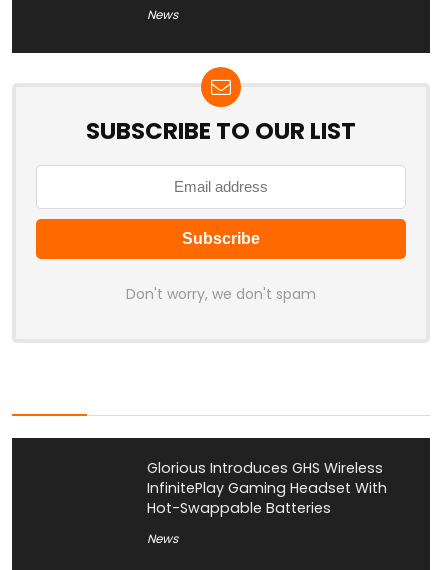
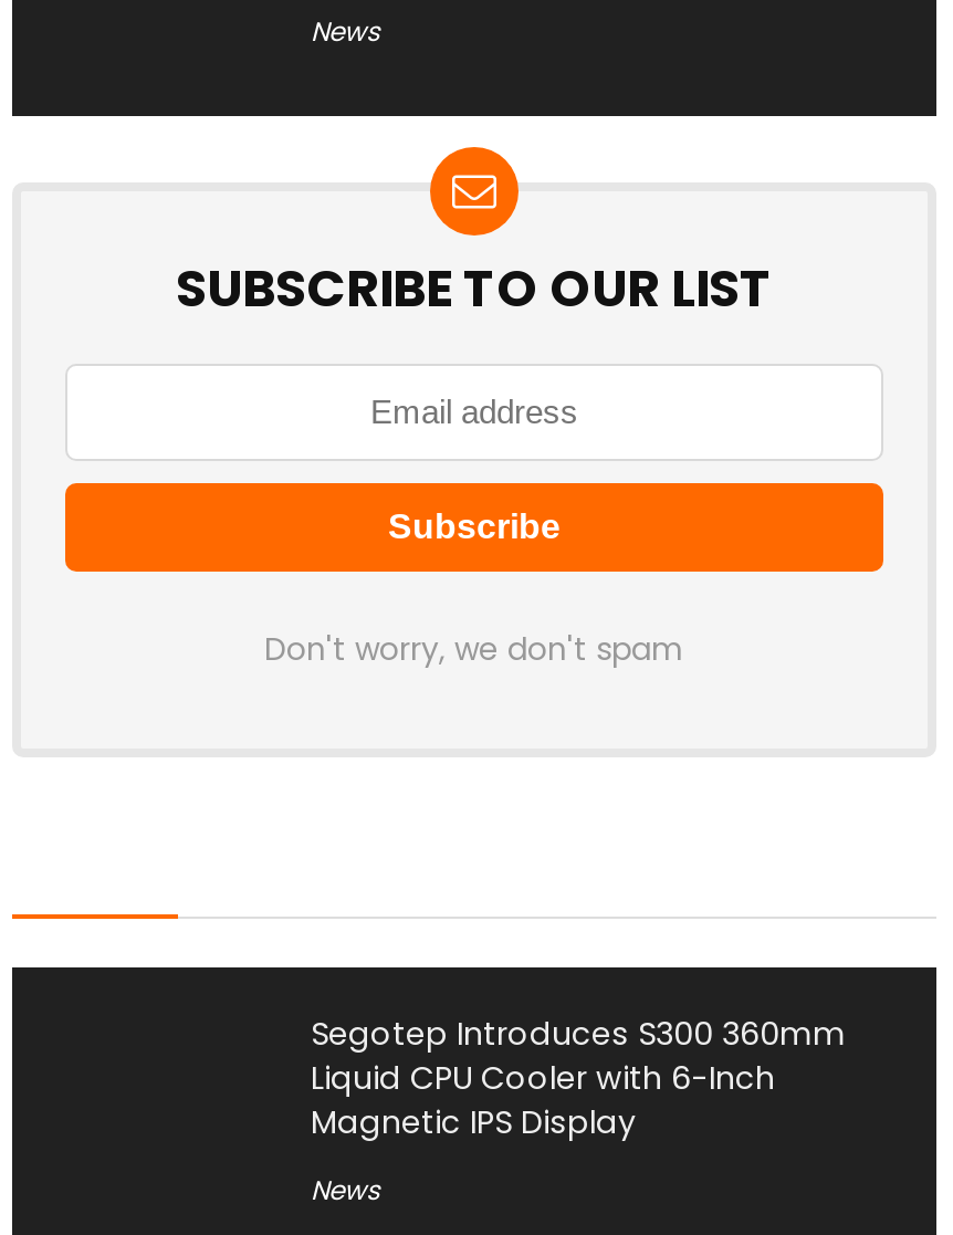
- Glorious Introduces GHS Wireless
- InfinitePlay Gaming Headset With
- Hot-Swappable Batteries
+ Segotep Introduces S300 360mm
+ Liquid CPU Cooler with 6-Inch
+ Magnetic IPS Display
